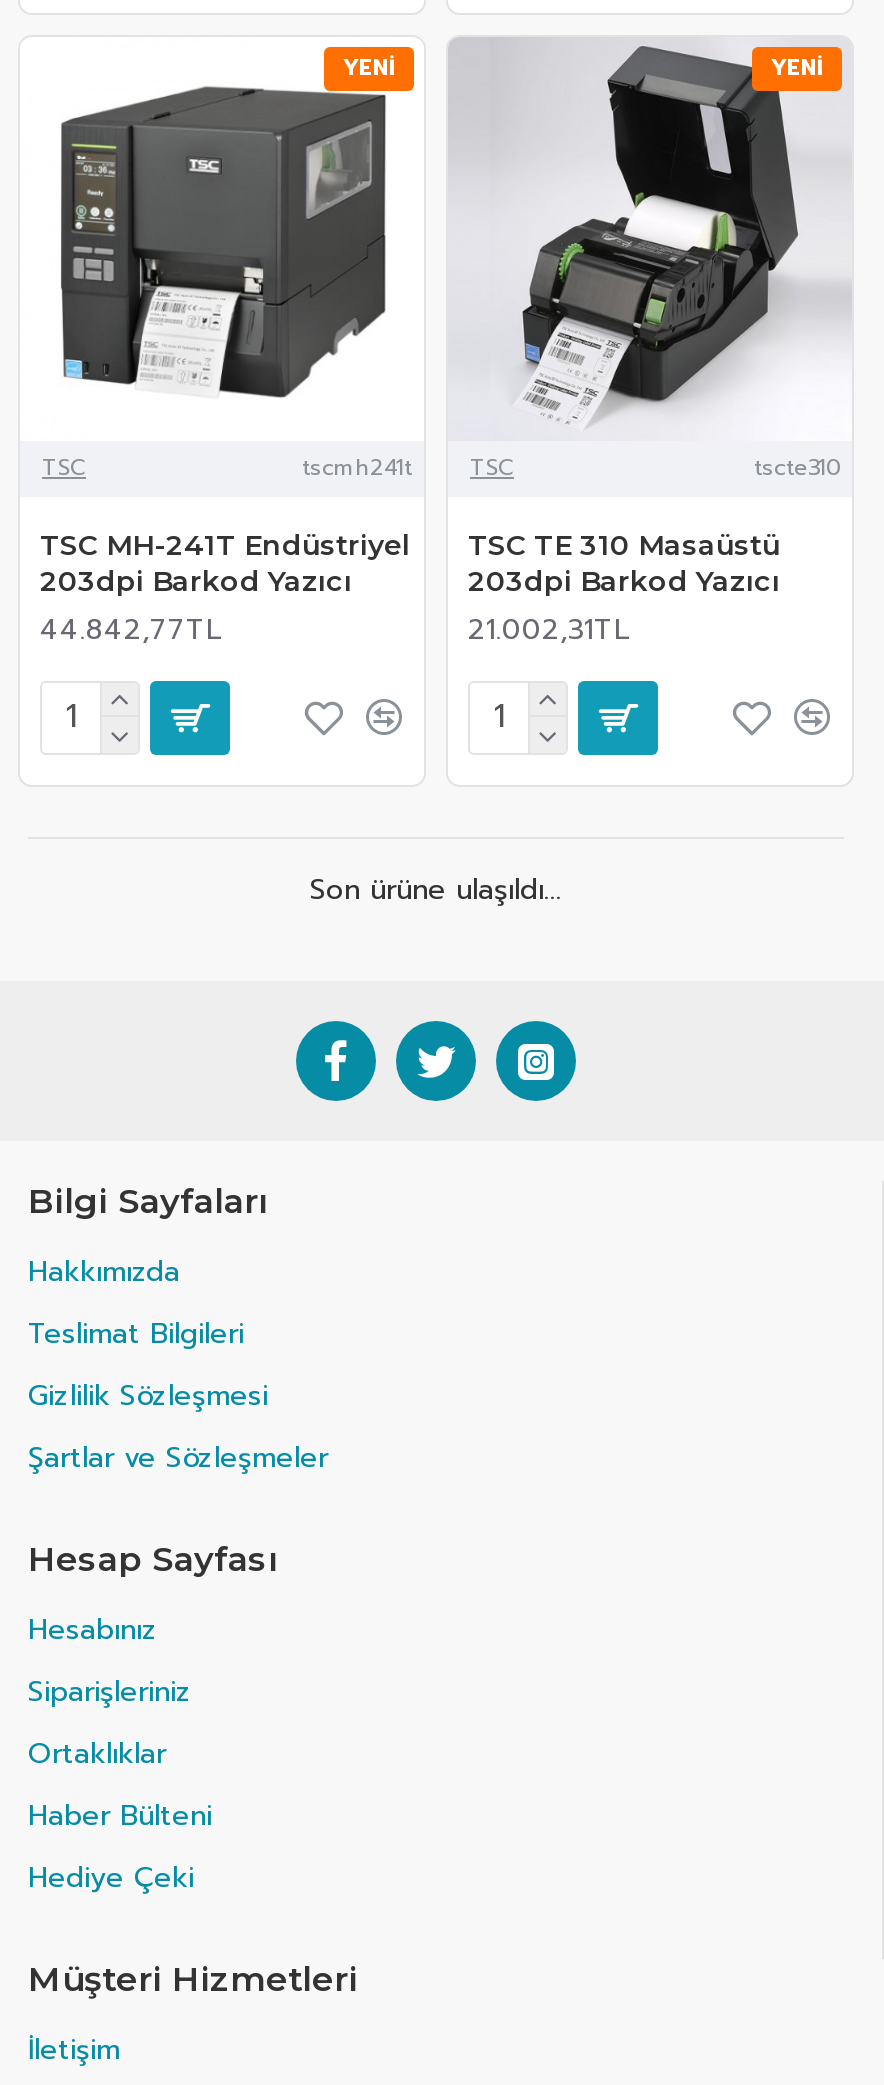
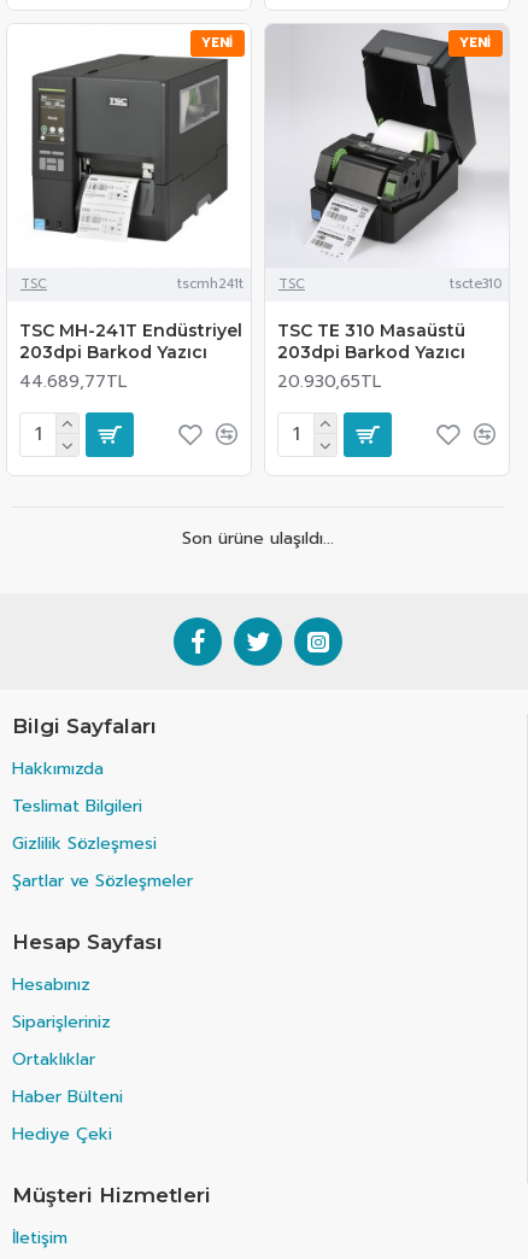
- 44.842,77TL
+ 44.689,77TL

- 21.002,31TL
+ 20.930,65TL
